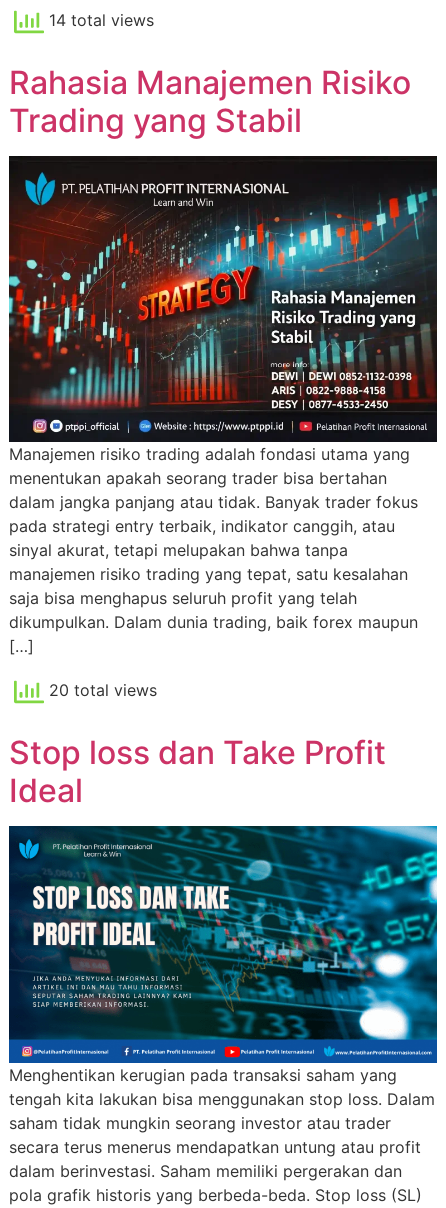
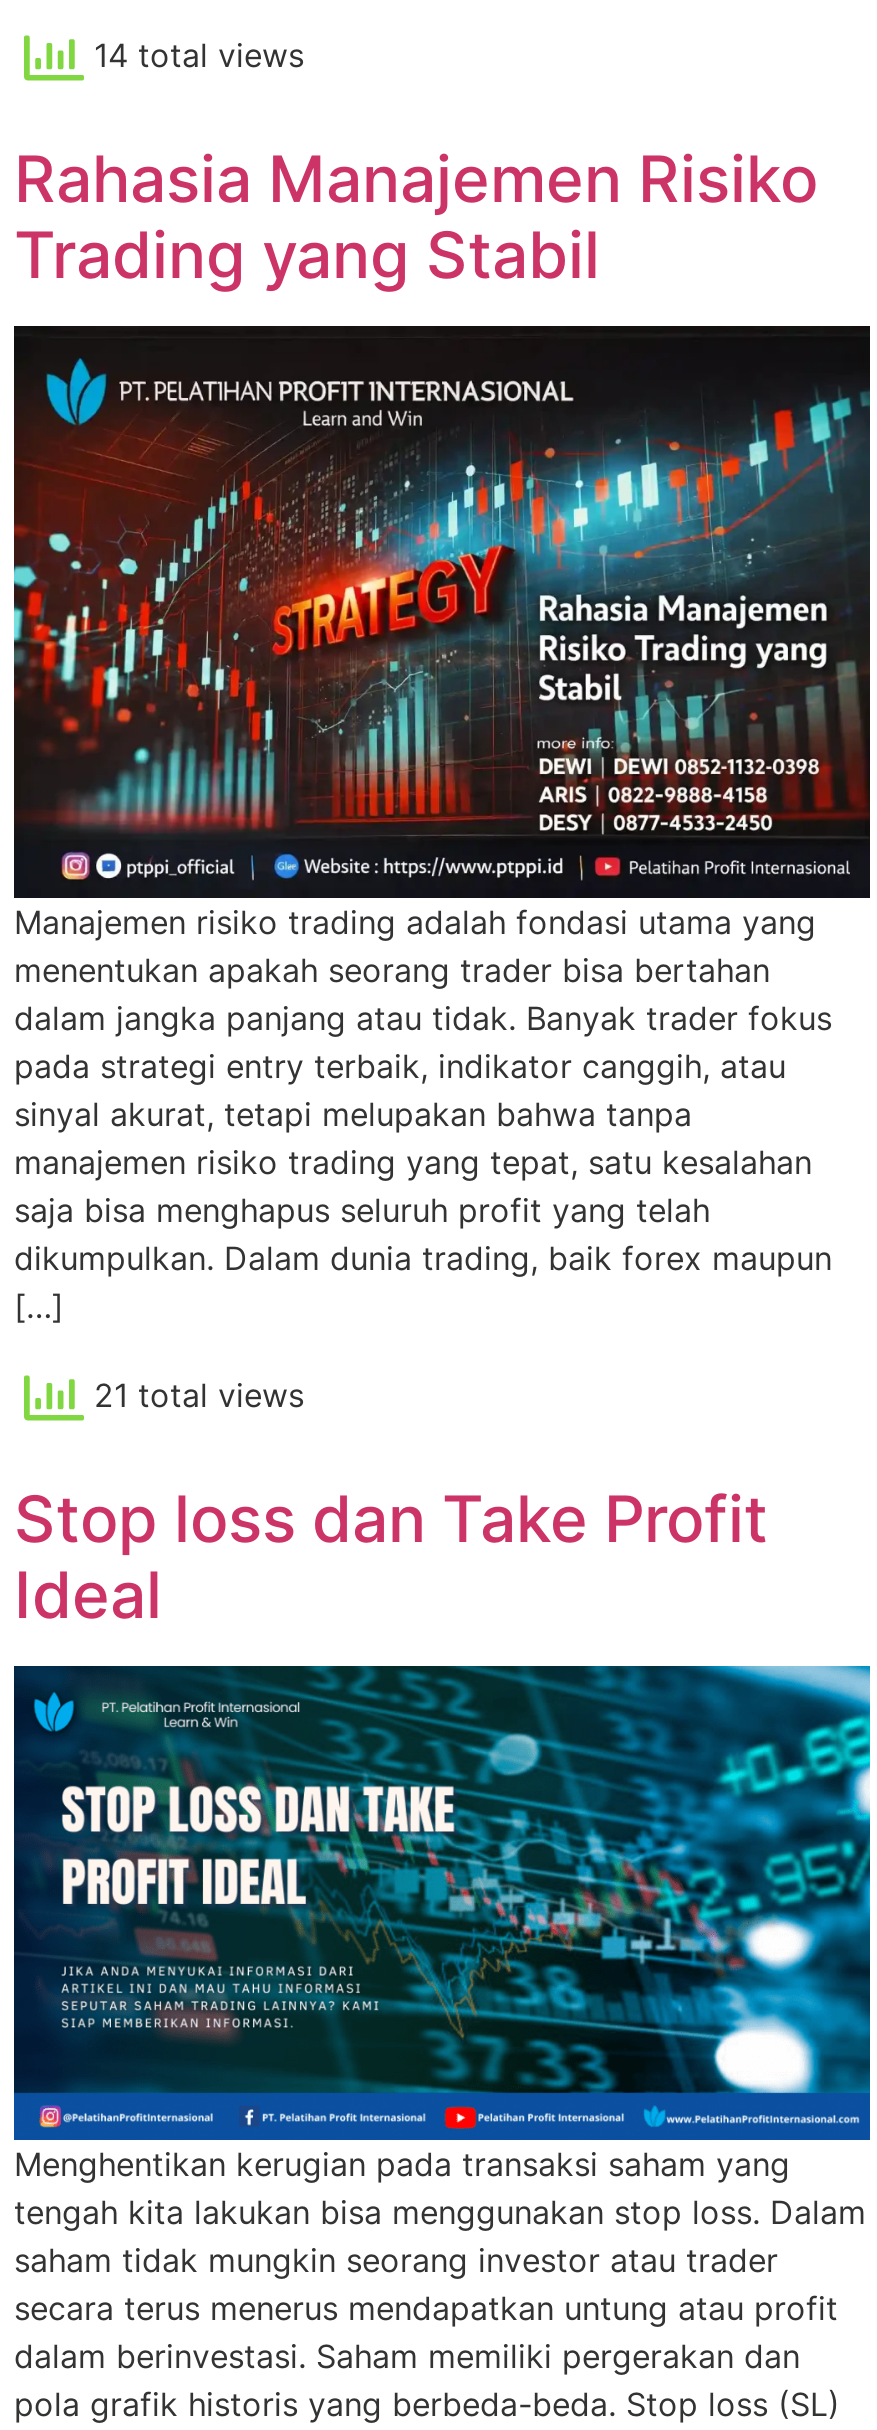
- 20 total views
+ 21 total views
